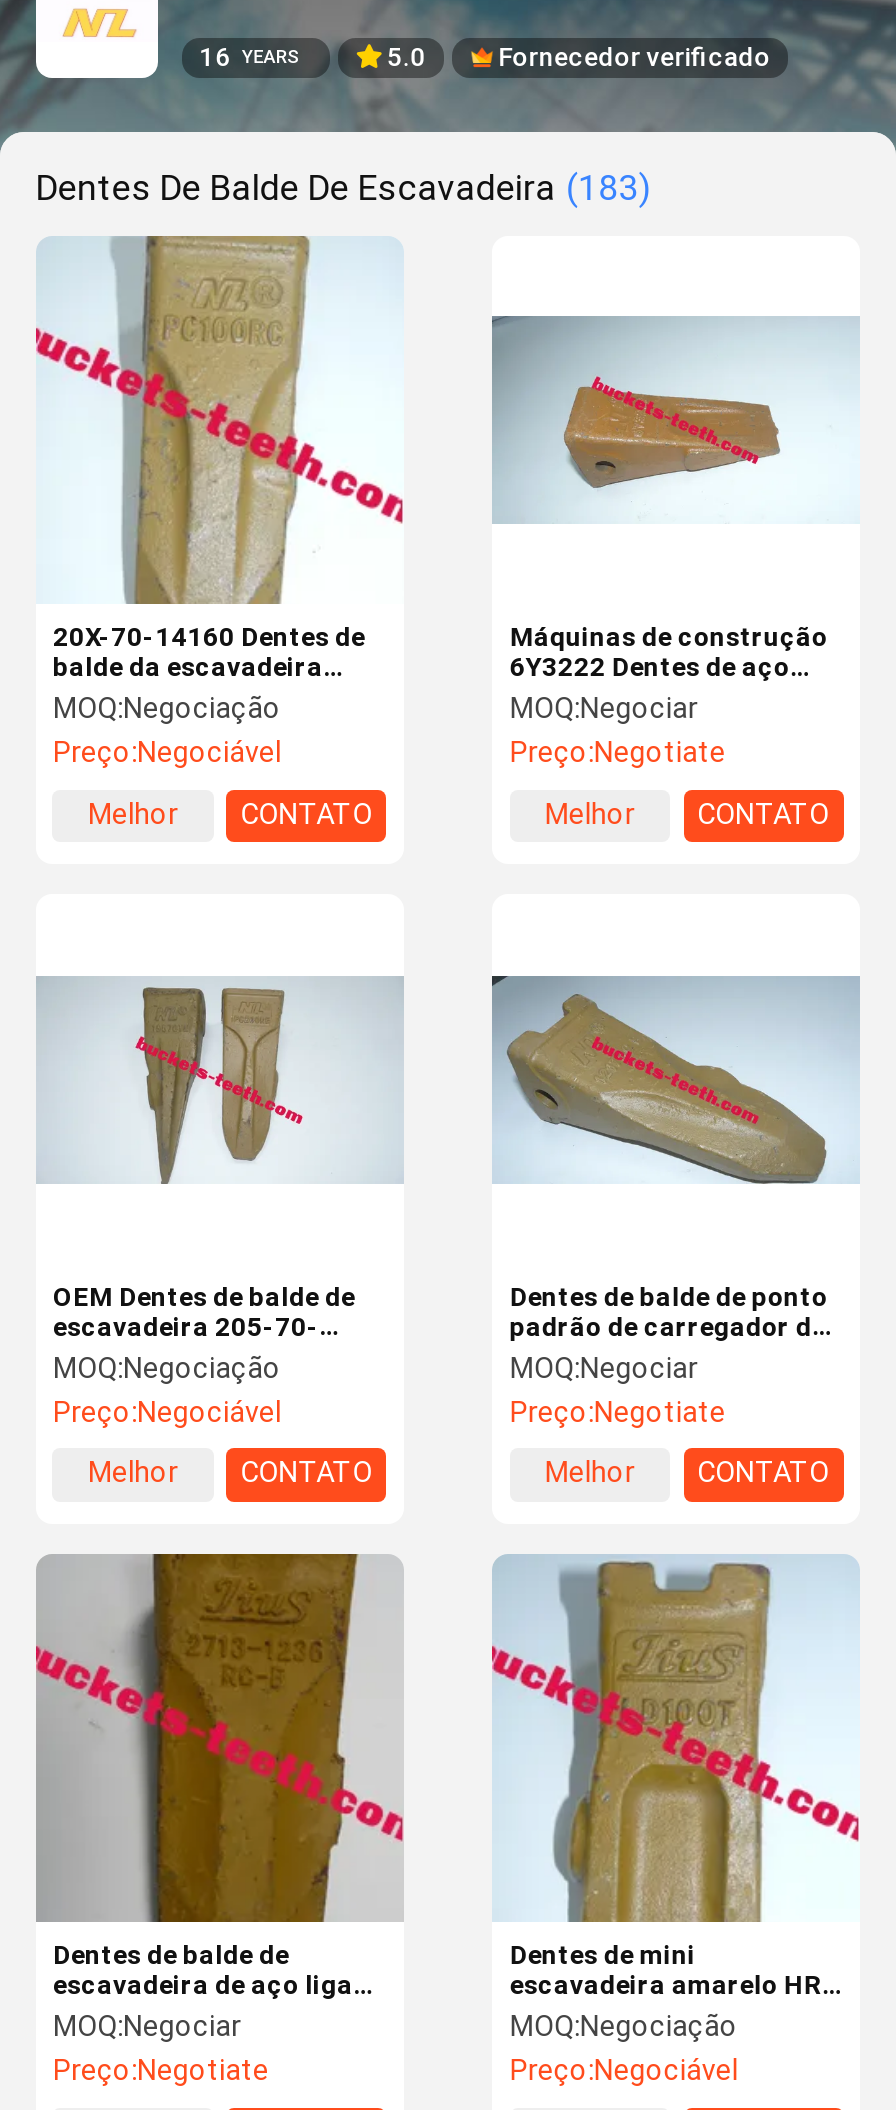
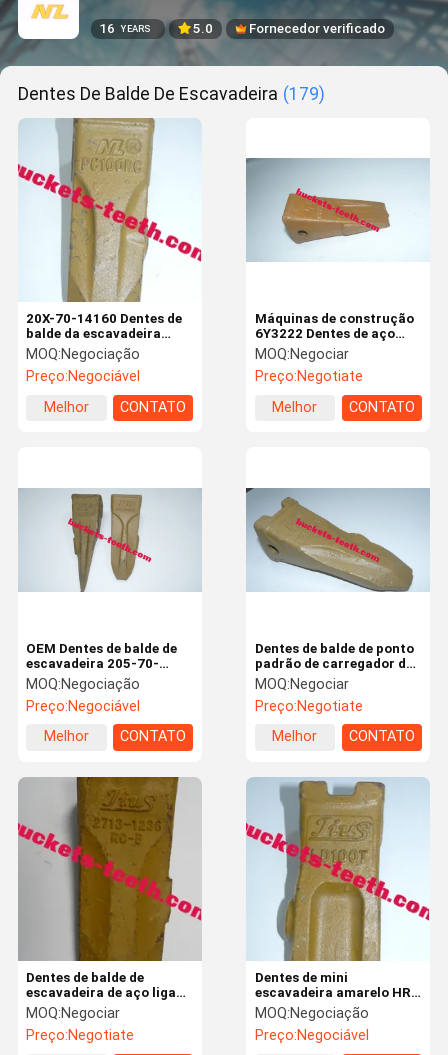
- Dentes De Balde De Escavadeira (183)
+ Dentes De Balde De Escavadeira (179)
